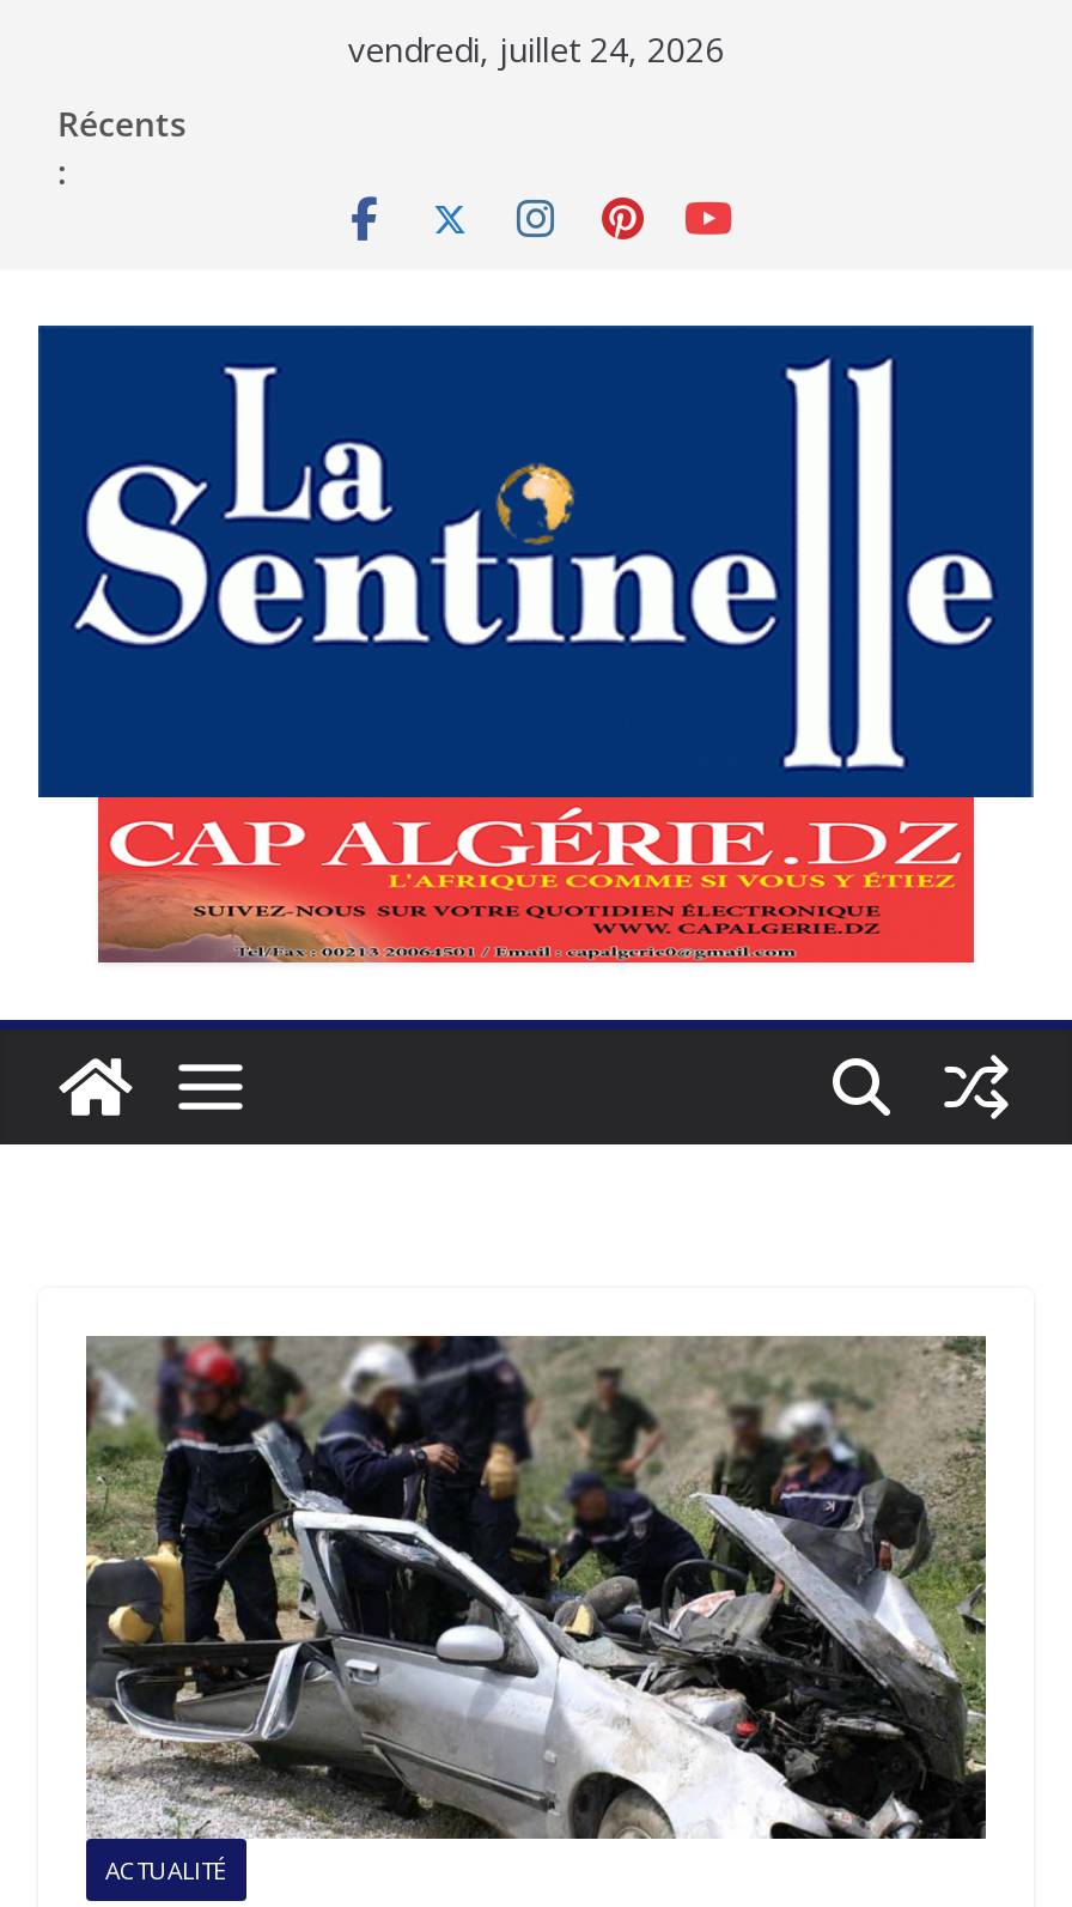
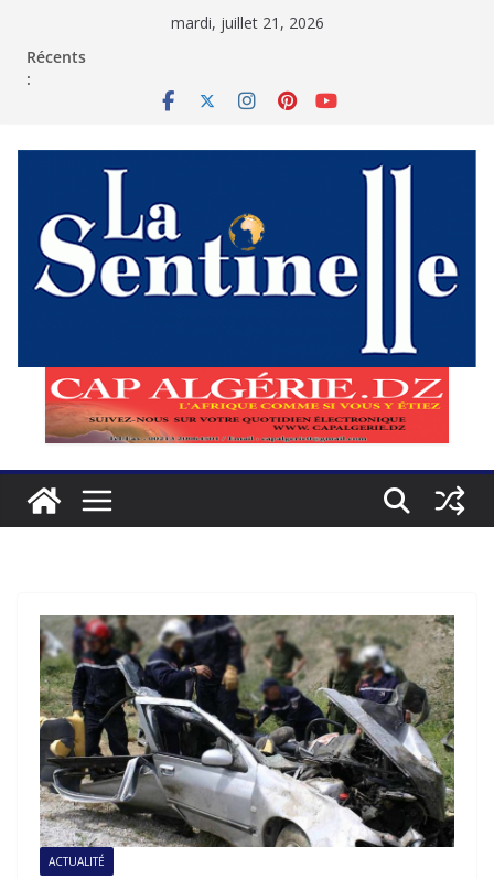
- vendredi, juillet 24, 2026
+ mardi, juillet 21, 2026
